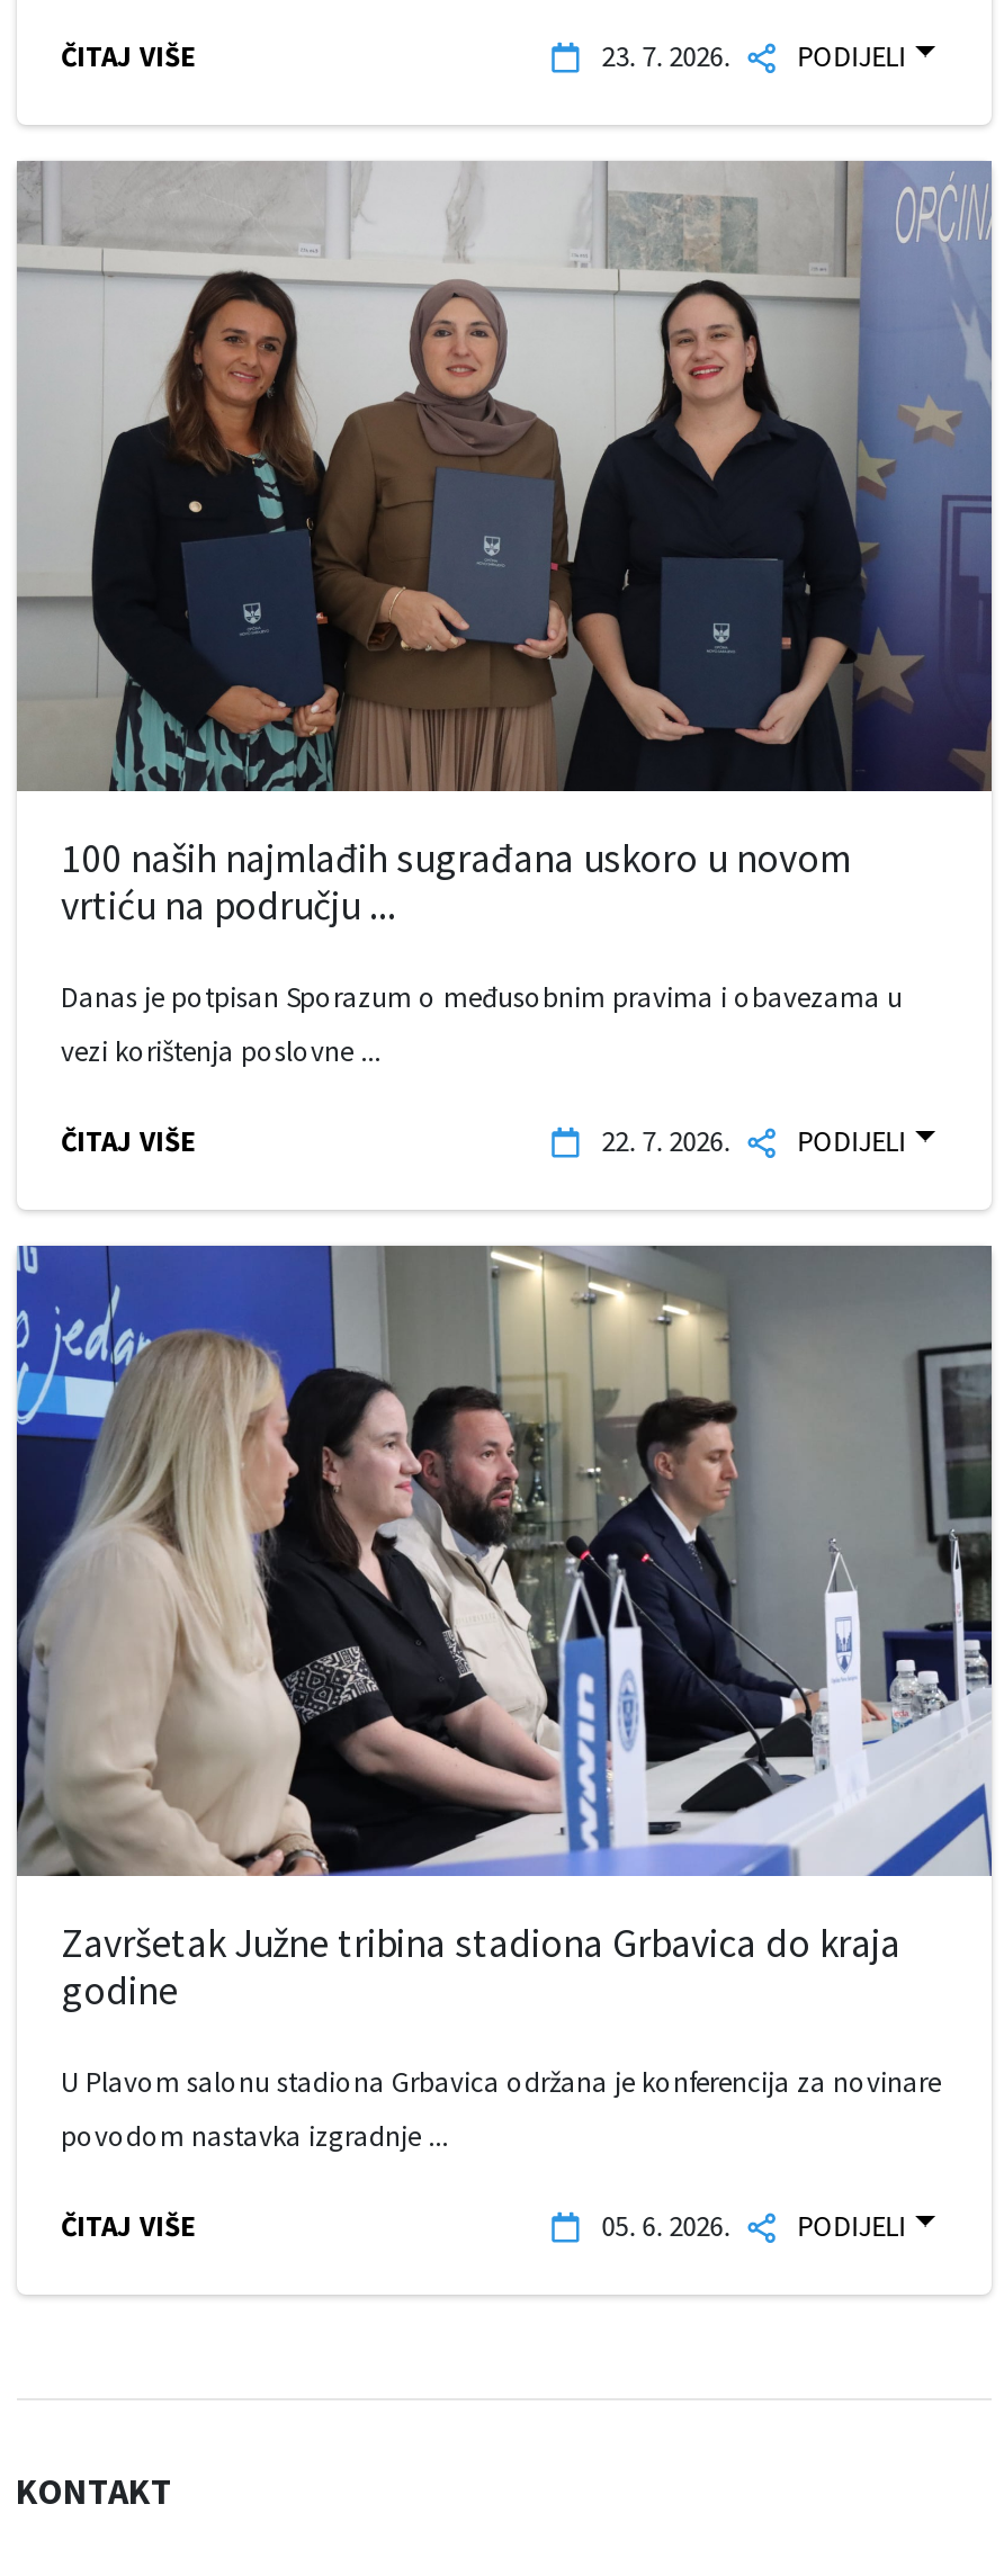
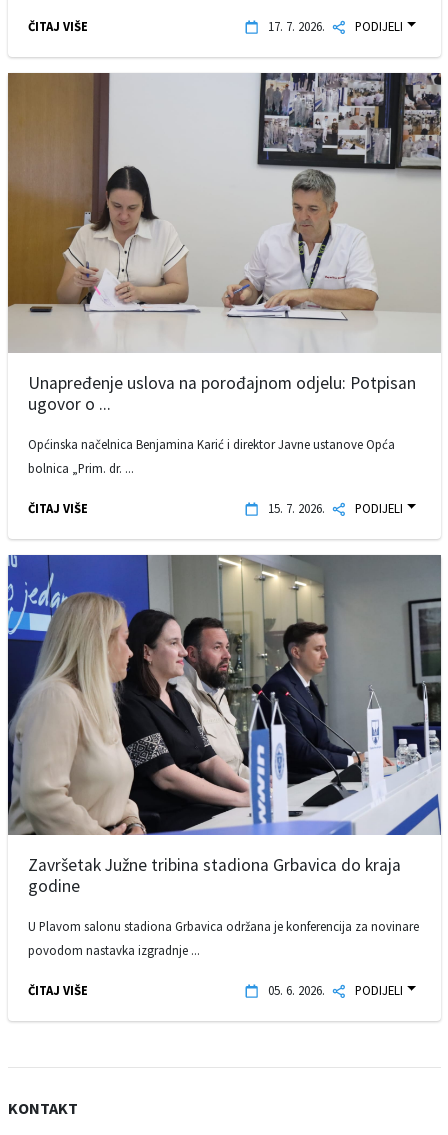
- 23. 7. 2026. PODIJELI
+ 17. 7. 2026. PODIJELI

- [image]
- 100 naših najmlađih sugrađana uskoro u novom
- vrtiću na području ...
+ [image]
+ Unapređenje uslova na porođajnom odjelu: Potpisan
+ ugovor o ...

- Danas je potpisan Sporazum o međusobnim pravima i obavezama u
+ Općinska načelnica Benjamina Karić i direktor Javne ustanove Opća

- vezi korištenja poslovne ...
+ bolnica „Prim. dr. ...

- 22. 7. 2026. PODIJELI
+ 15. 7. 2026. PODIJELI
